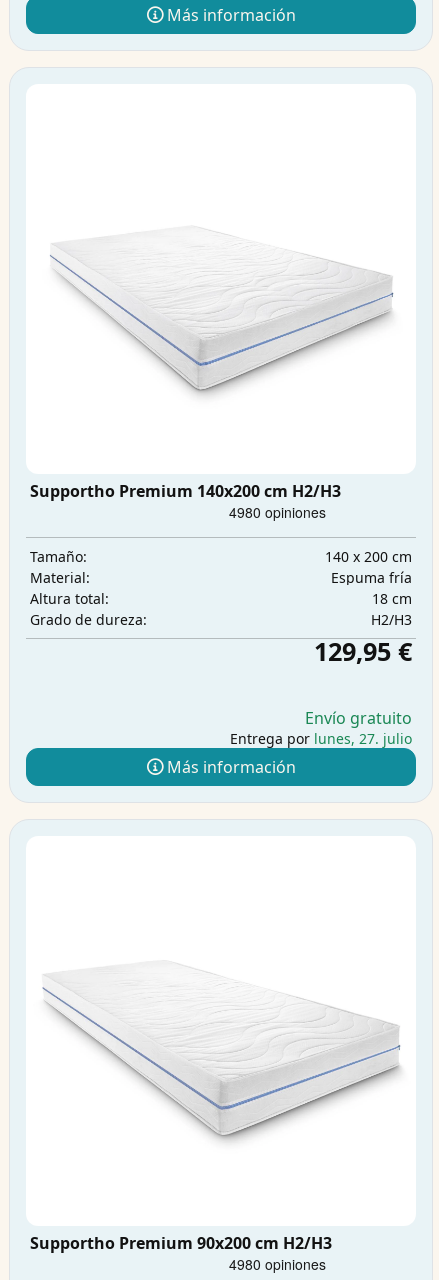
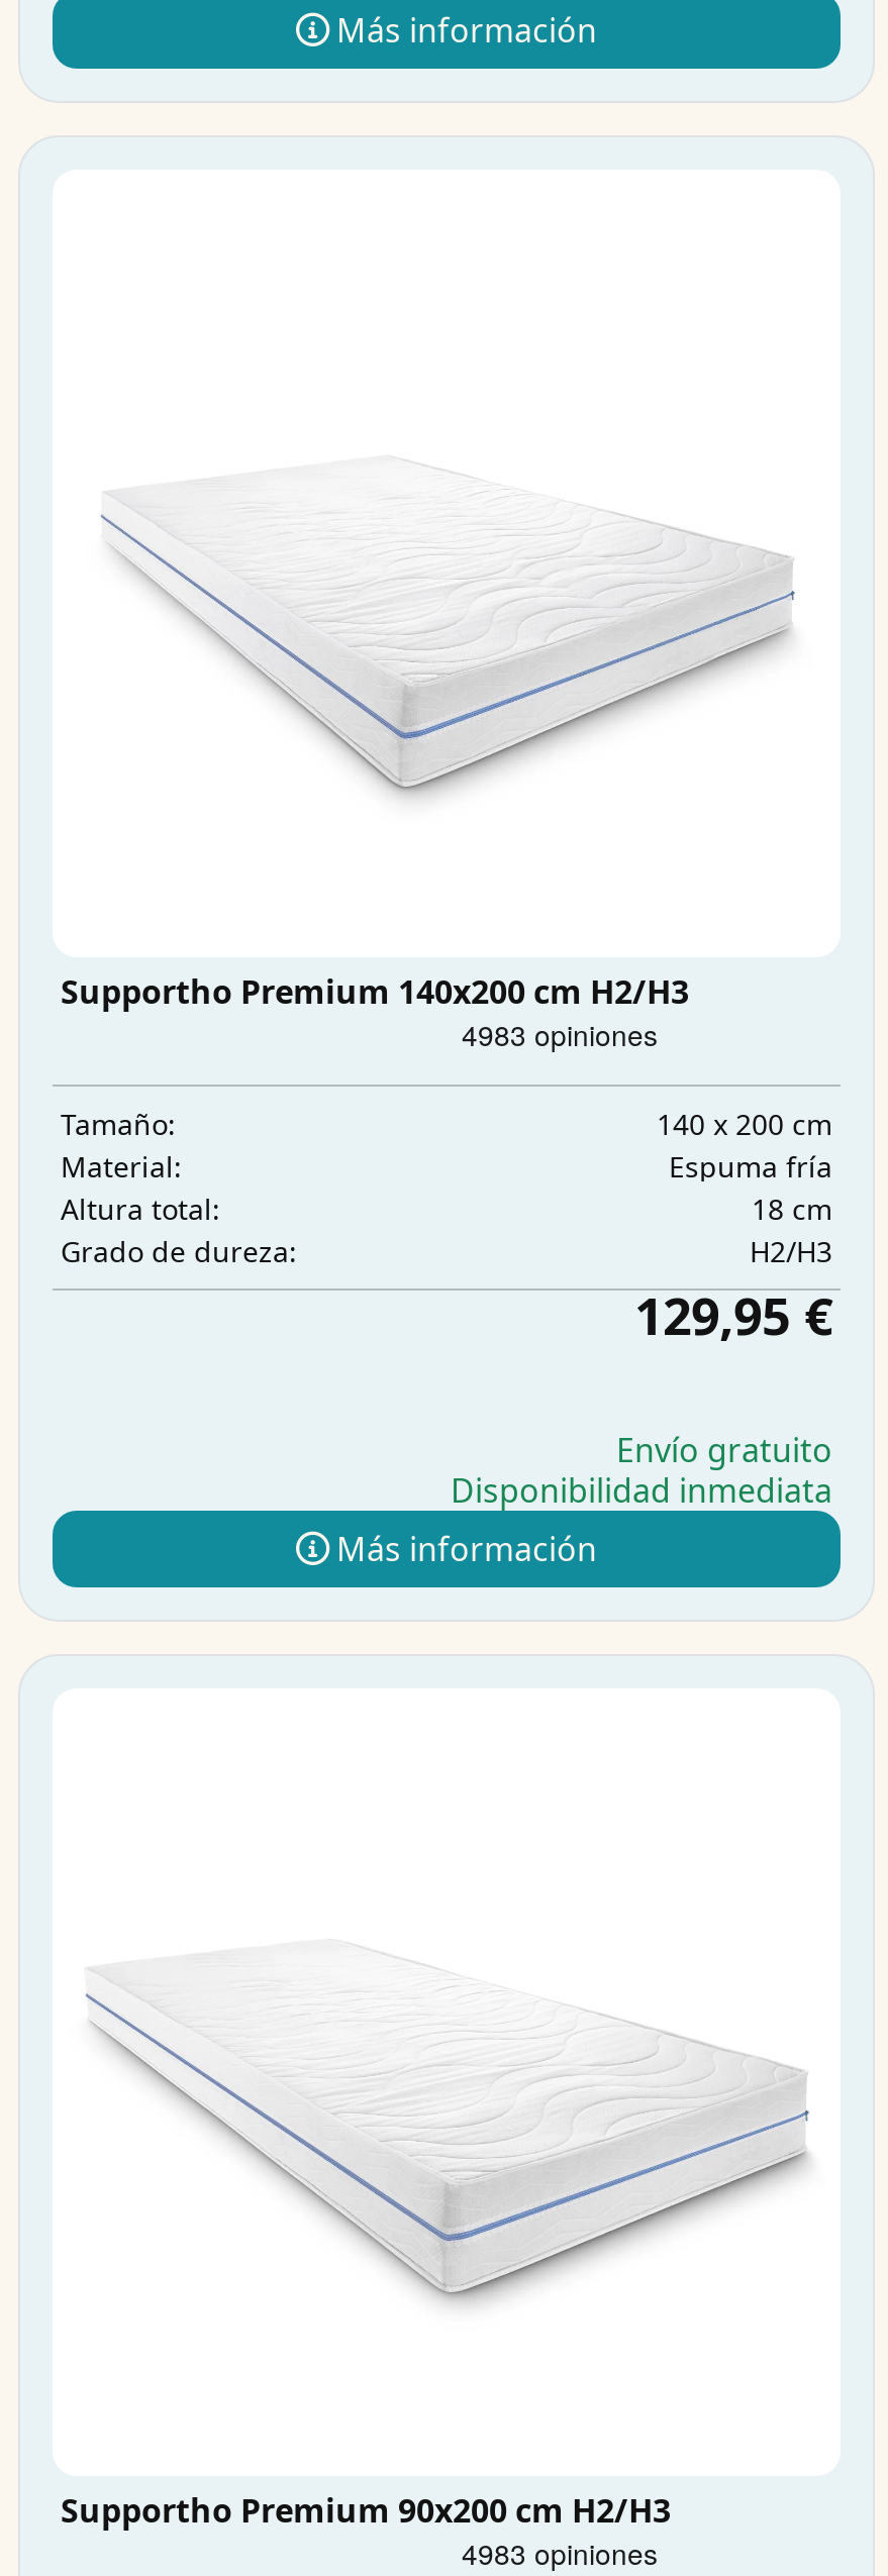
- Entrega por lunes, 27. julio
+ Disponibilidad inmediata
